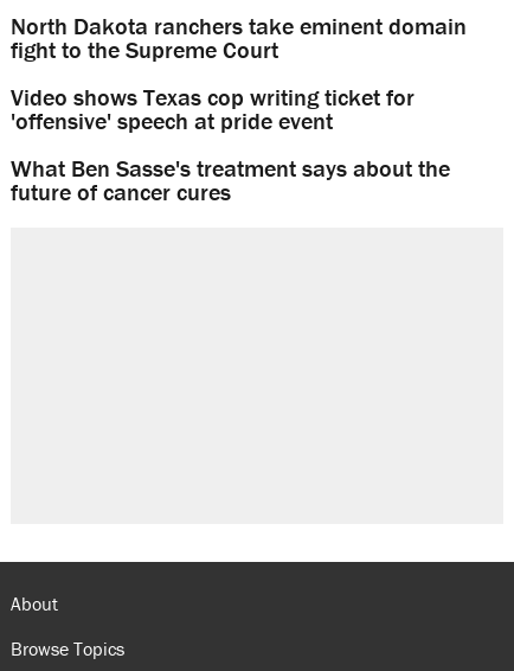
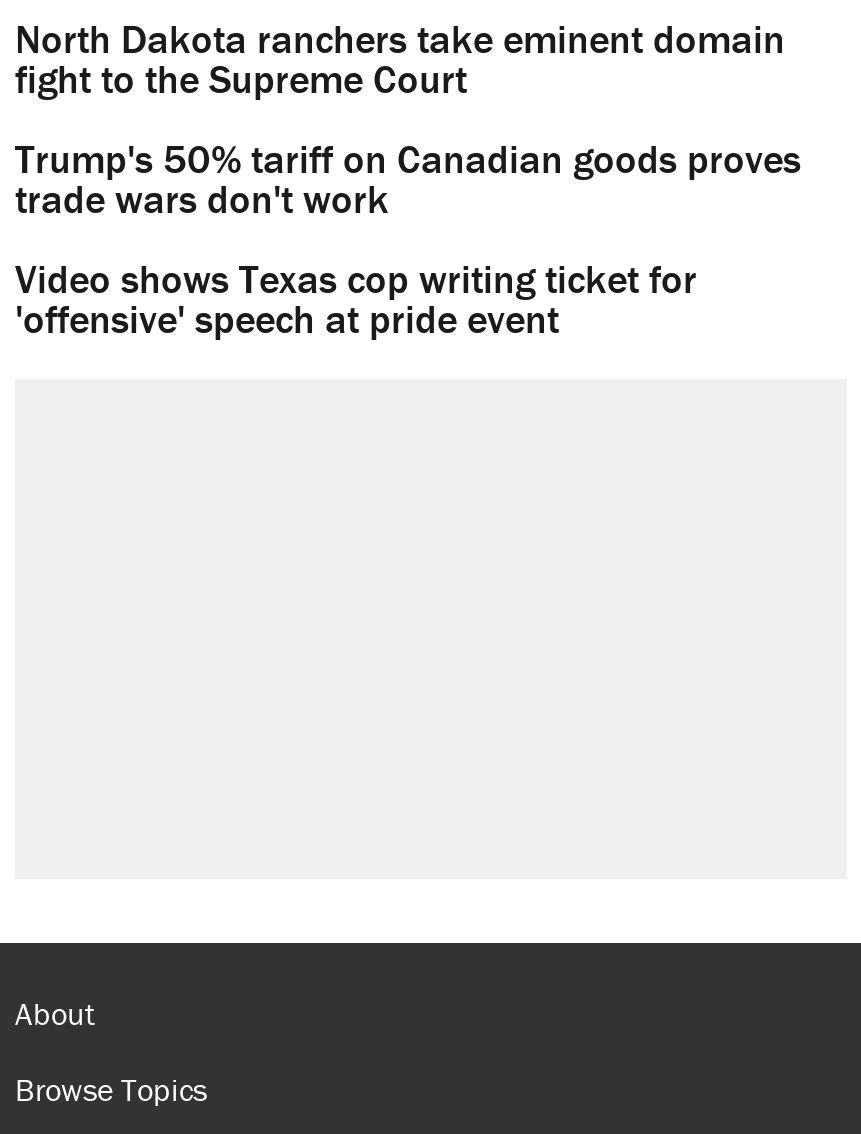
+ Trump's 50% tariff on Canadian goods proves
+ trade wars don't work

moved down: Video shows Texas cop writing ticket for | 'offensive' speech at pride event

- What Ben Sasse's treatment says about the
- future of cancer cures
